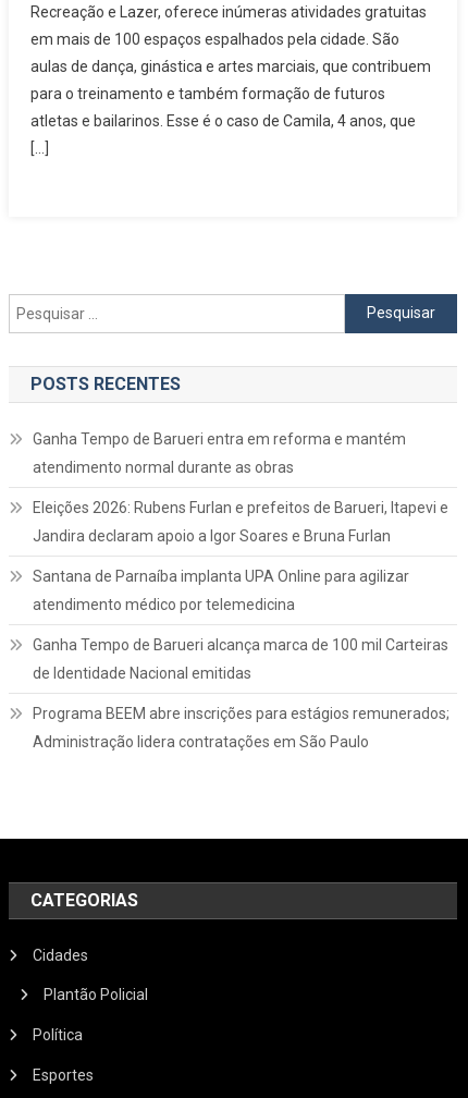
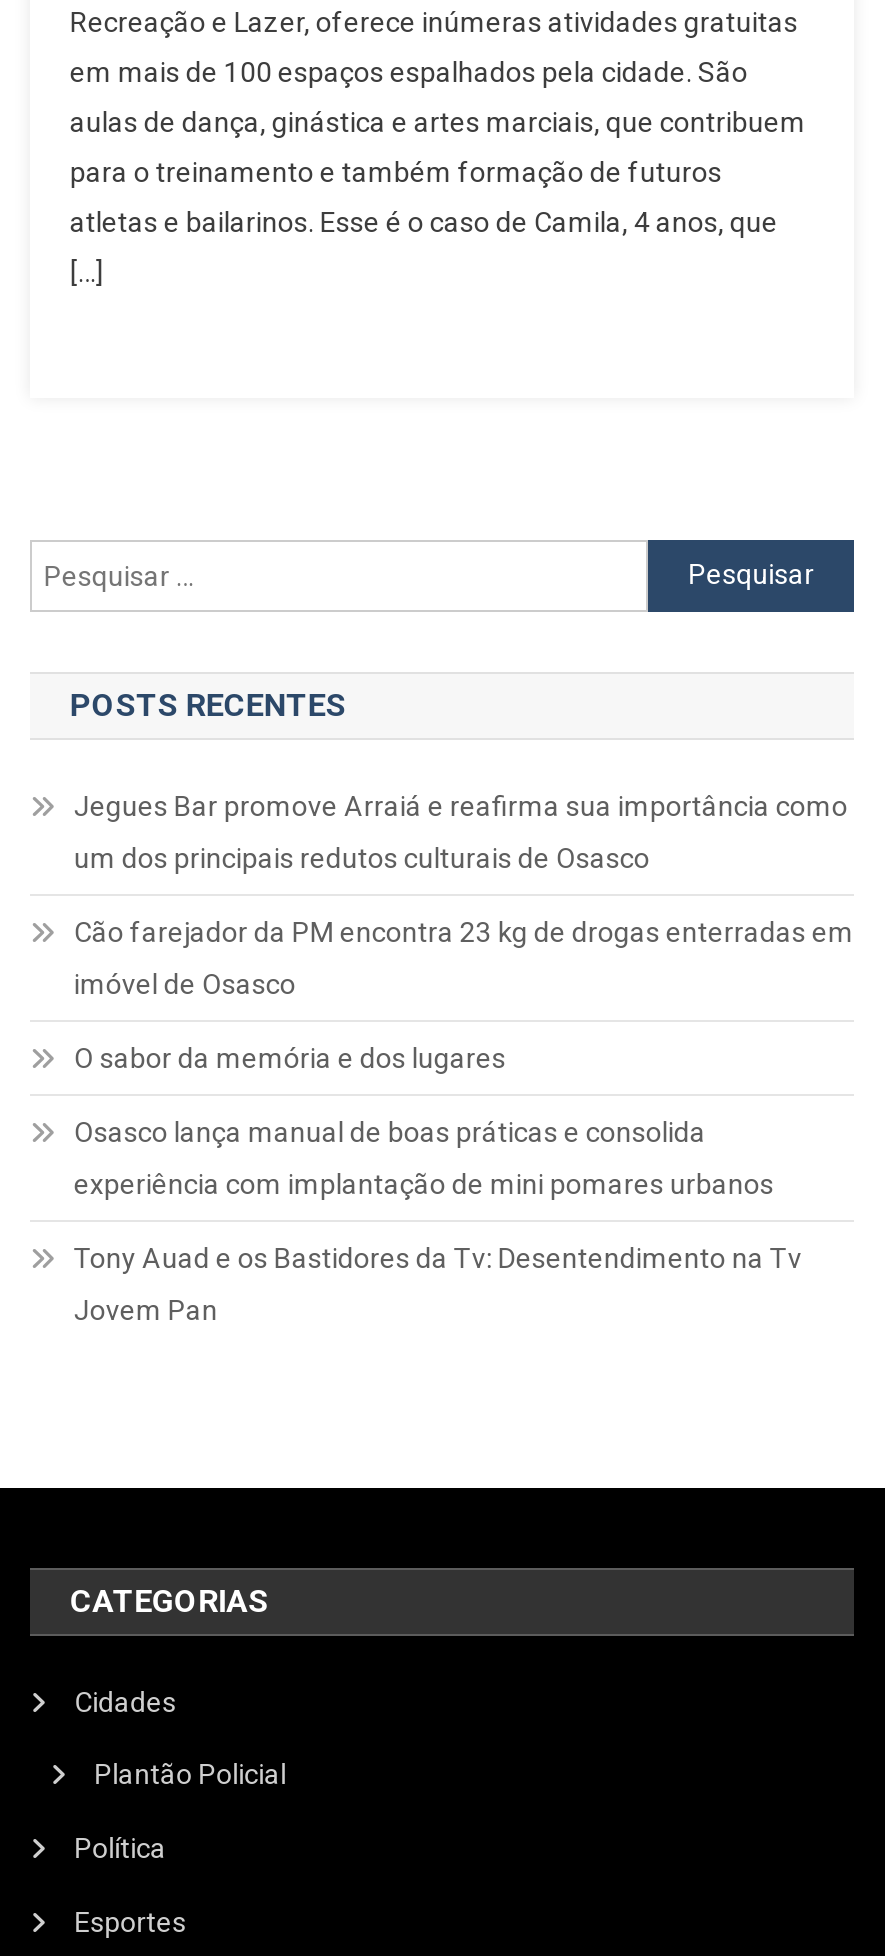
- Ganha Tempo de Barueri entra em reforma e mantém
- atendimento normal durante as obras
- Eleições 2026: Rubens Furlan e prefeitos de Barueri, Itapevi e
- Jandira declaram apoio a Igor Soares e Bruna Furlan
- Santana de Parnaíba implanta UPA Online para agilizar
- atendimento médico por telemedicina
- Ganha Tempo de Barueri alcança marca de 100 mil Carteiras
- de Identidade Nacional emitidas
- Programa BEEM abre inscrições para estágios remunerados;
- Administração lidera contratações em São Paulo
+ Jegues Bar promove Arraiá e reafirma sua importância como
+ um dos principais redutos culturais de Osasco
+ Cão farejador da PM encontra 23 kg de drogas enterradas em
+ imóvel de Osasco
+ O sabor da memória e dos lugares
+ Osasco lança manual de boas práticas e consolida
+ experiência com implantação de mini pomares urbanos
+ Tony Auad e os Bastidores da Tv: Desentendimento na Tv
+ Jovem Pan
